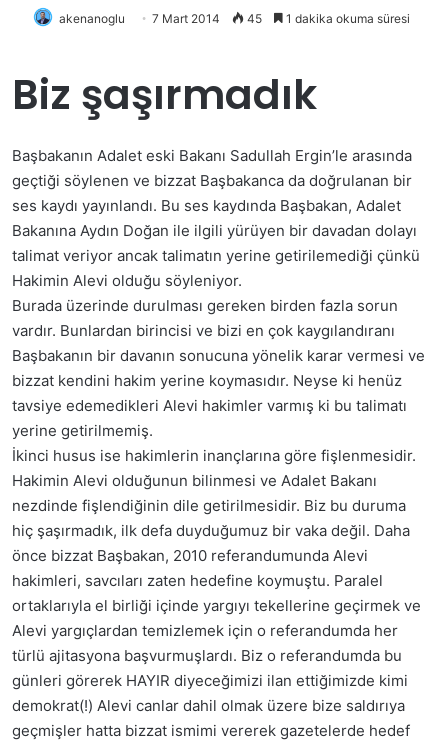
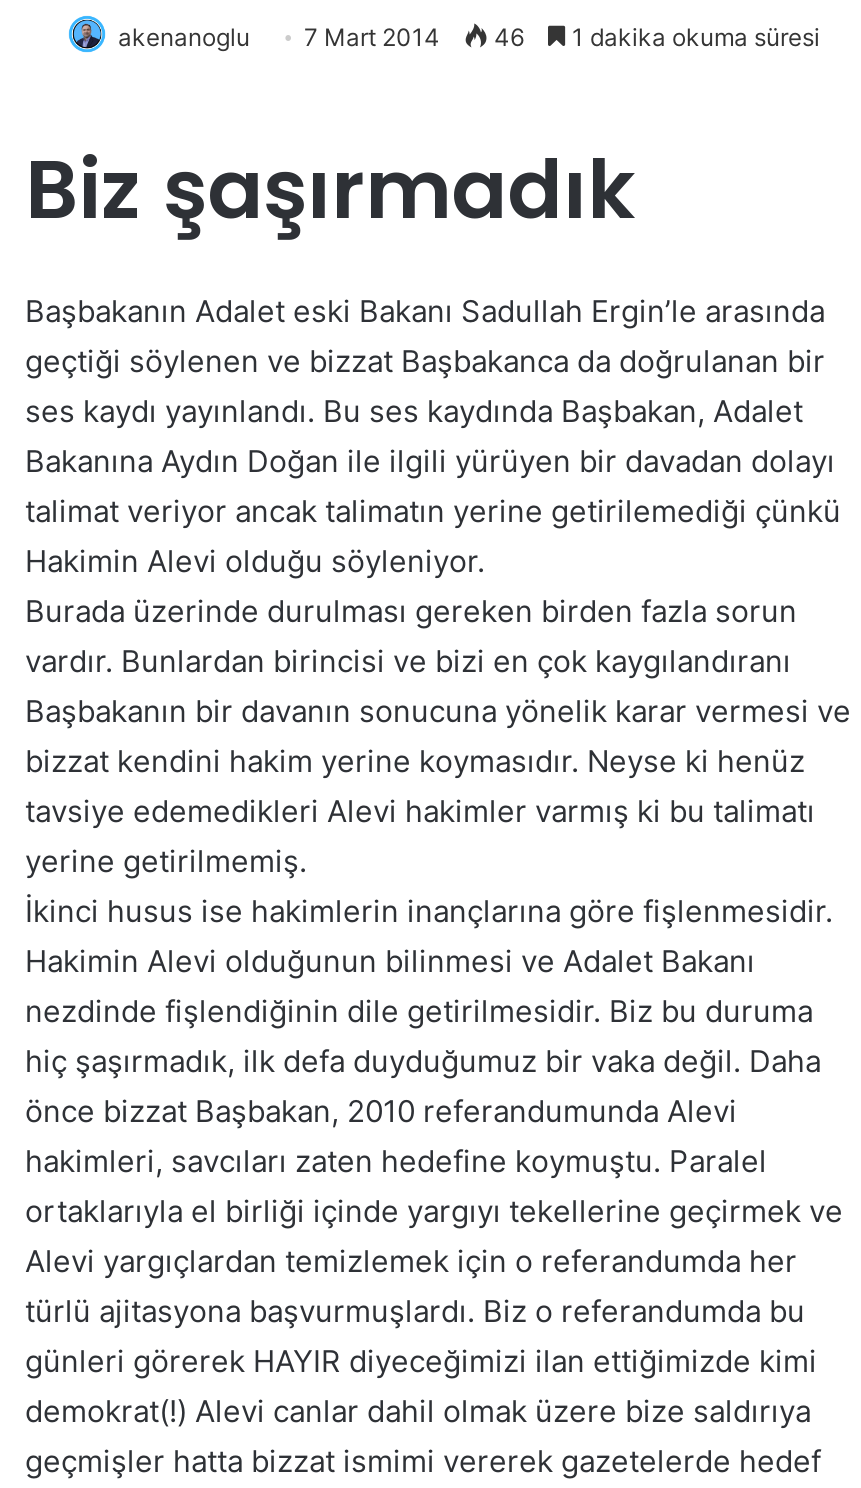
- akenanoglu 7 Mart 2014 45 1 dakika okuma süresi
+ akenanoglu 7 Mart 2014 46 1 dakika okuma süresi
